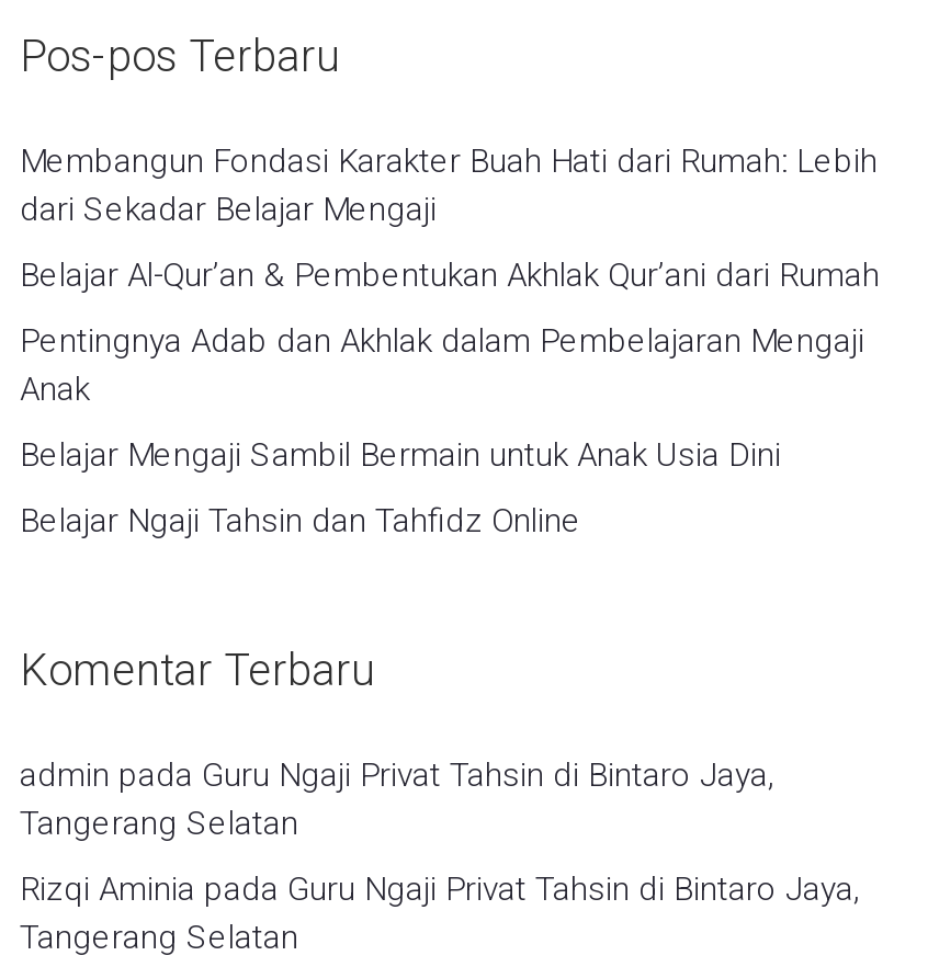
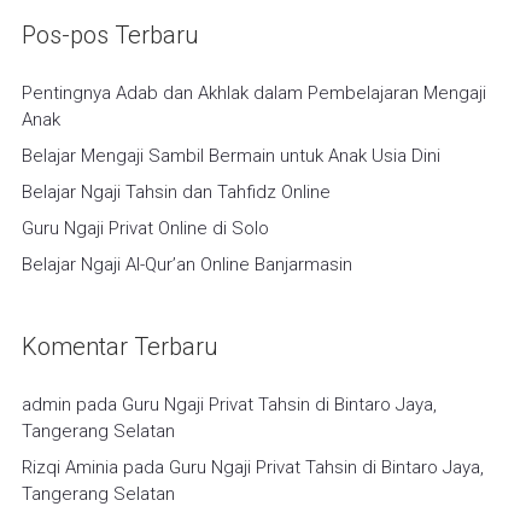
- Membangun Fondasi Karakter Buah Hati dari Rumah: Lebih
- dari Sekadar Belajar Mengaji
- Belajar Al-Qur’an & Pembentukan Akhlak Qur’ani dari Rumah

moved up: Pentingnya Adab dan Akhlak dalam Pembelajaran Mengaji | Anak | Belajar Mengaji Sambil Bermain untuk Anak Usia Dini | Belajar Ngaji Tahsin dan Tahfidz Online

+ Guru Ngaji Privat Online di Solo
+ Belajar Ngaji Al-Qur’an Online Banjarmasin
